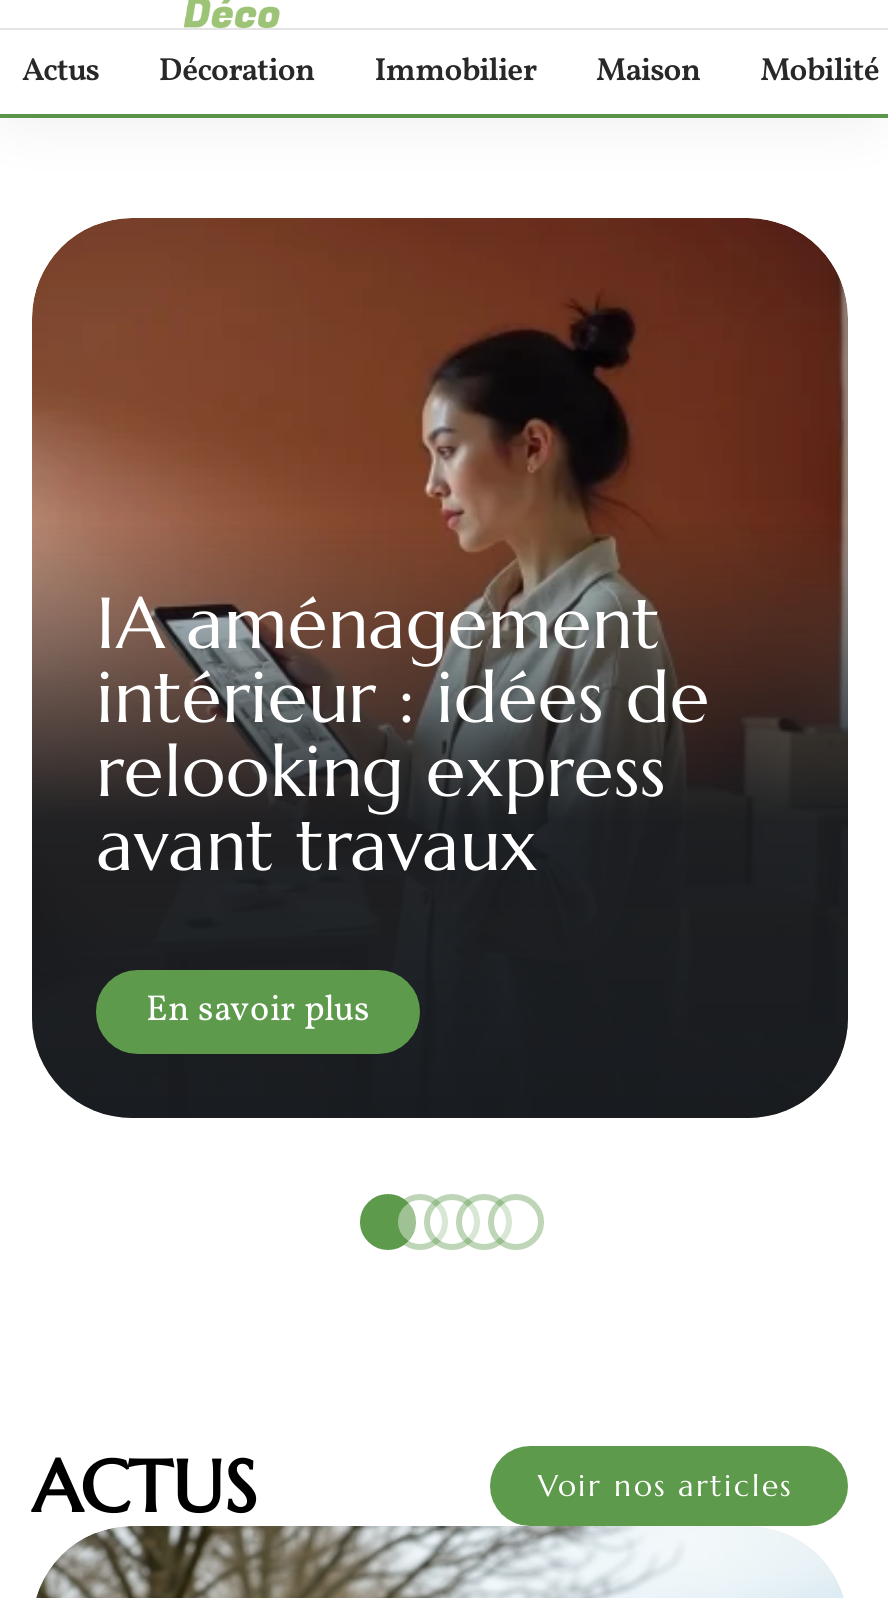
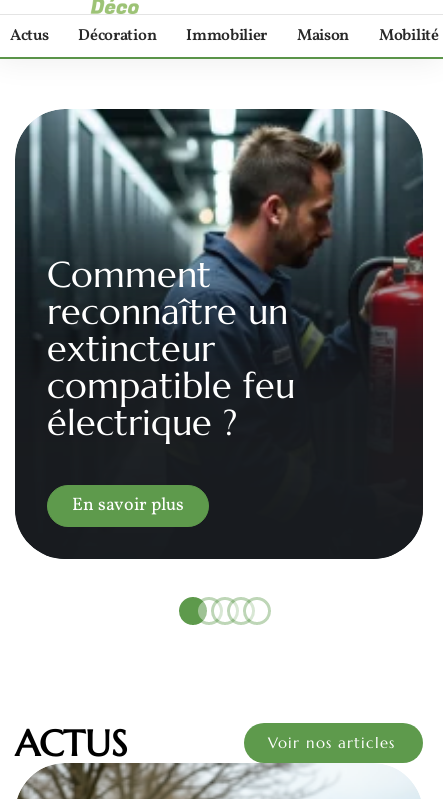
- [image]
- IA aménagement
- intérieur : idées de
- relooking express
- avant travaux
+ [image]
+ Comment
+ reconnaître un
+ extincteur
+ compatible feu
+ électrique ?
